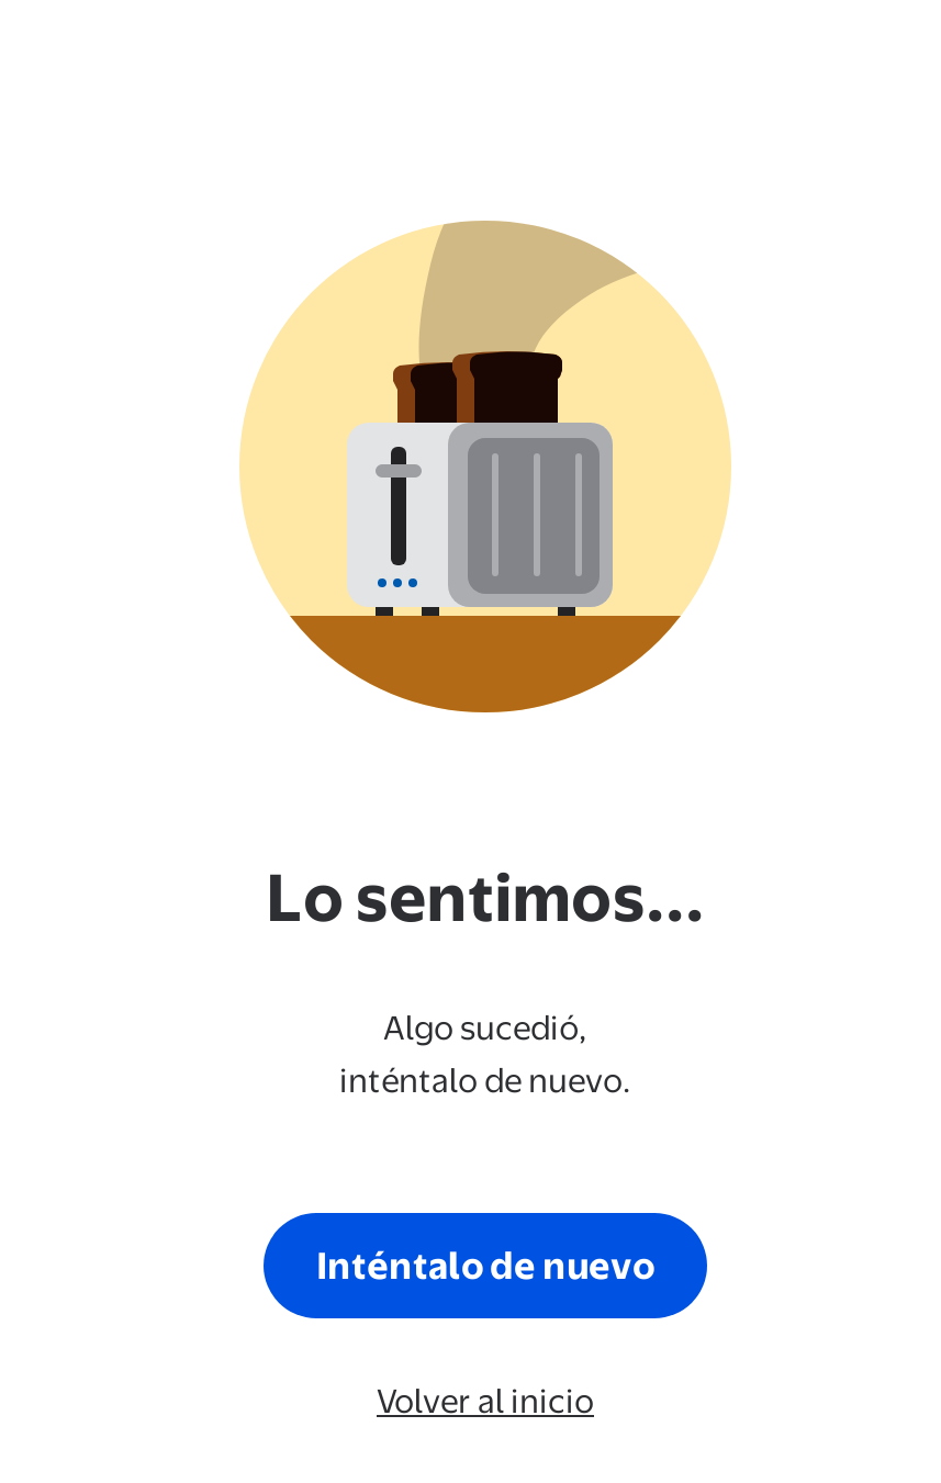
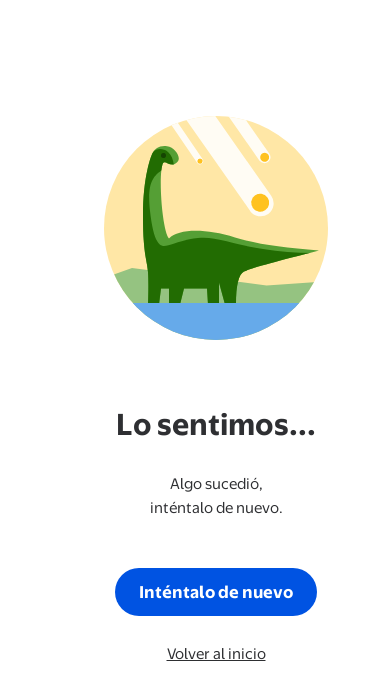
- [image]
+ [image]
